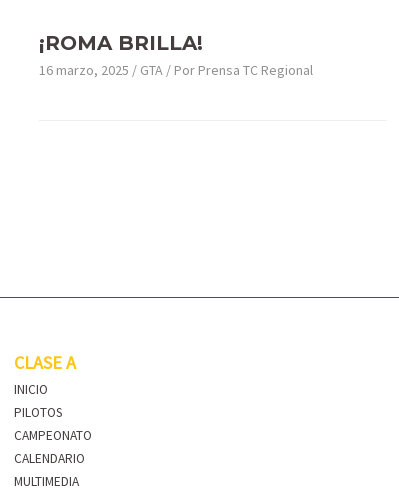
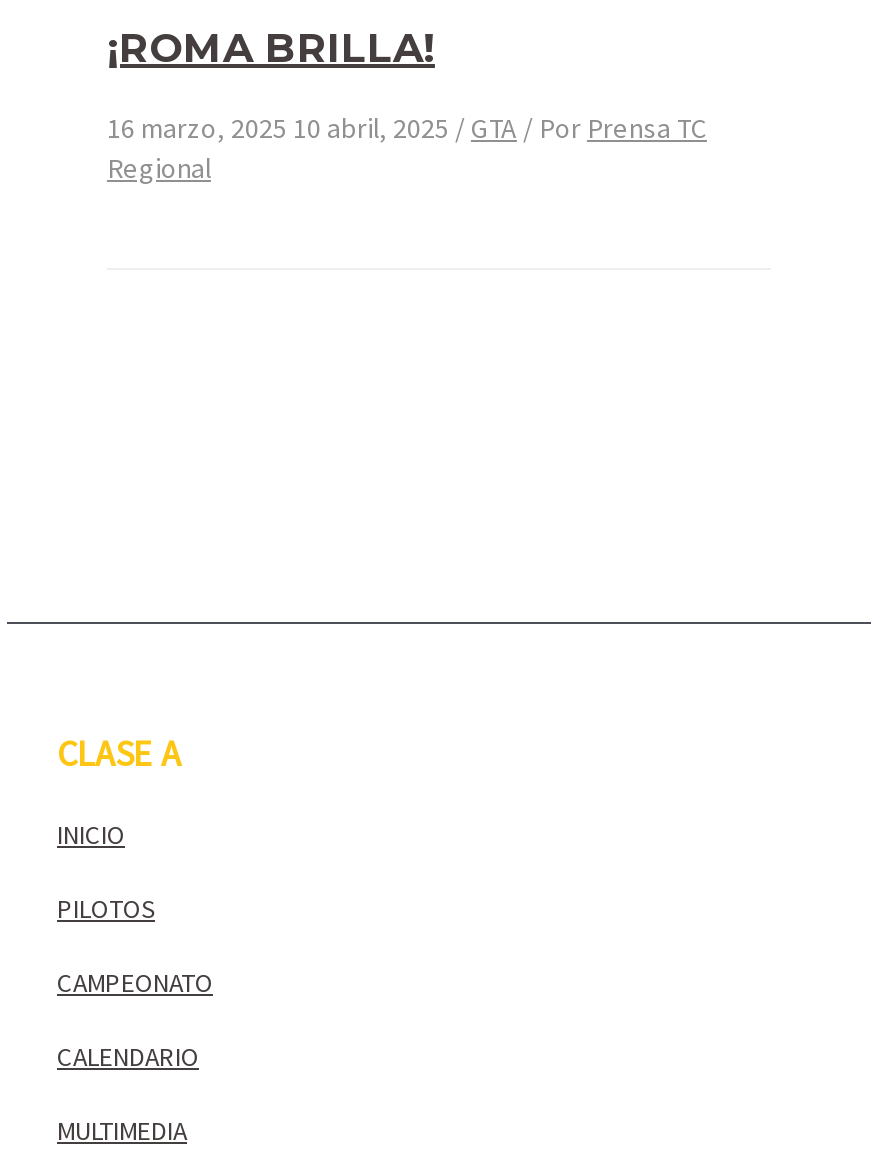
- 16 marzo, 2025 / GTA / Por Prensa TC Regional
+ 16 marzo, 2025 10 abril, 2025 / GTA / Por Prensa TC
+ Regional
